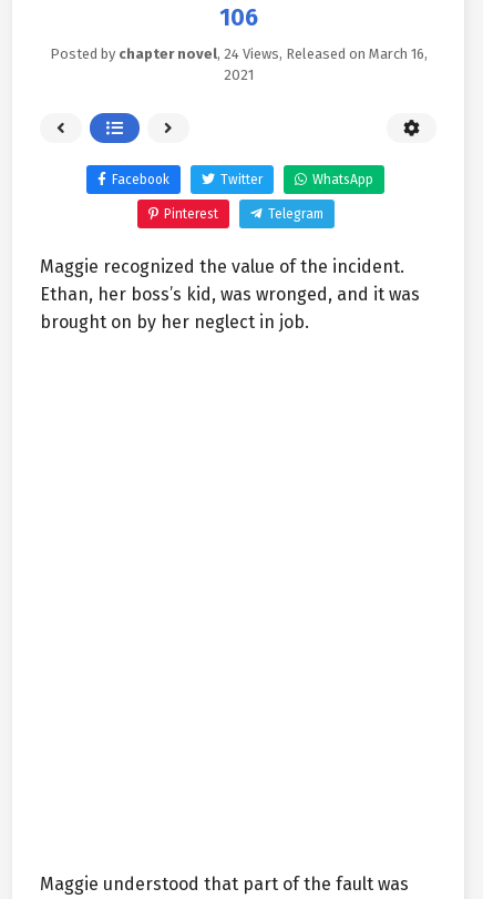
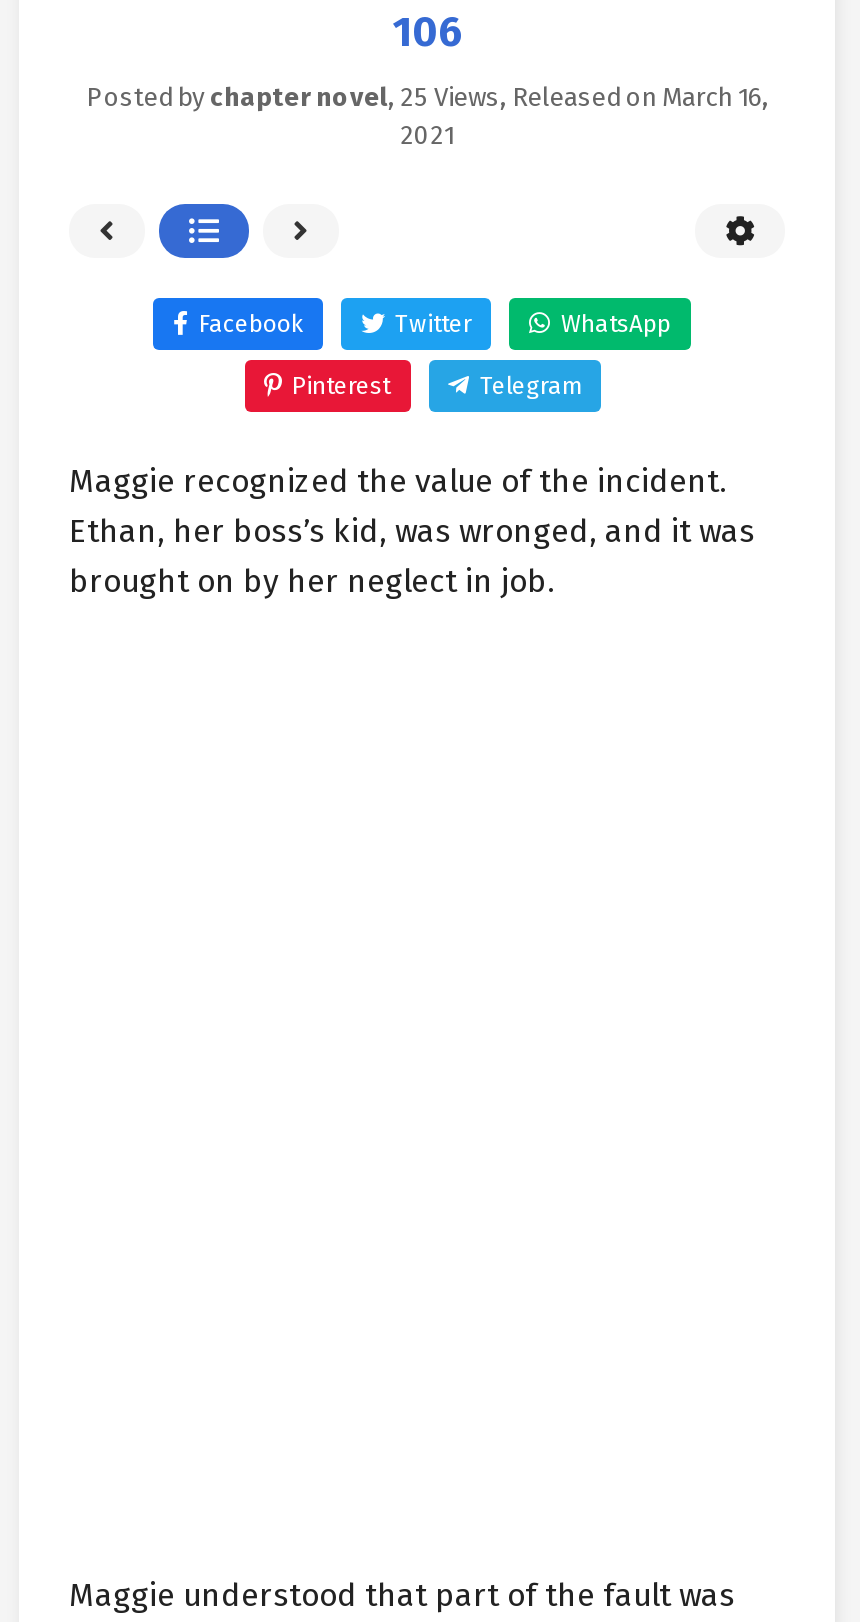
- Posted by chapter novel, 24 Views, Released on March 16,
+ Posted by chapter novel, 25 Views, Released on March 16,
